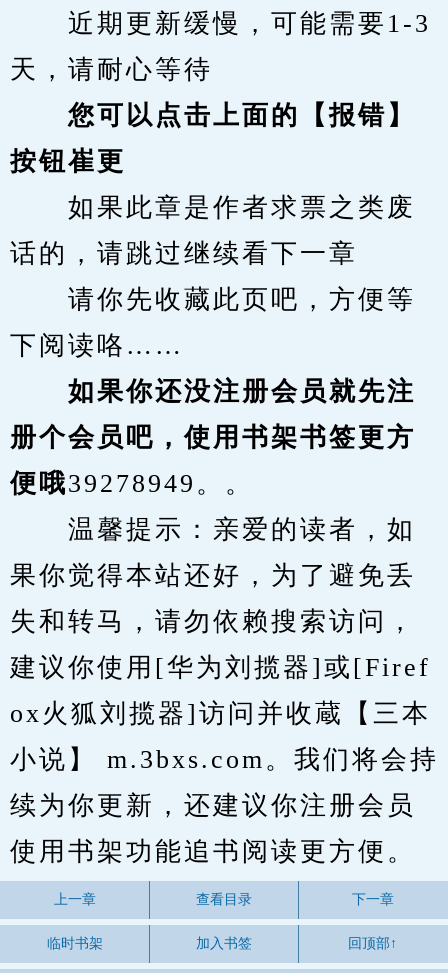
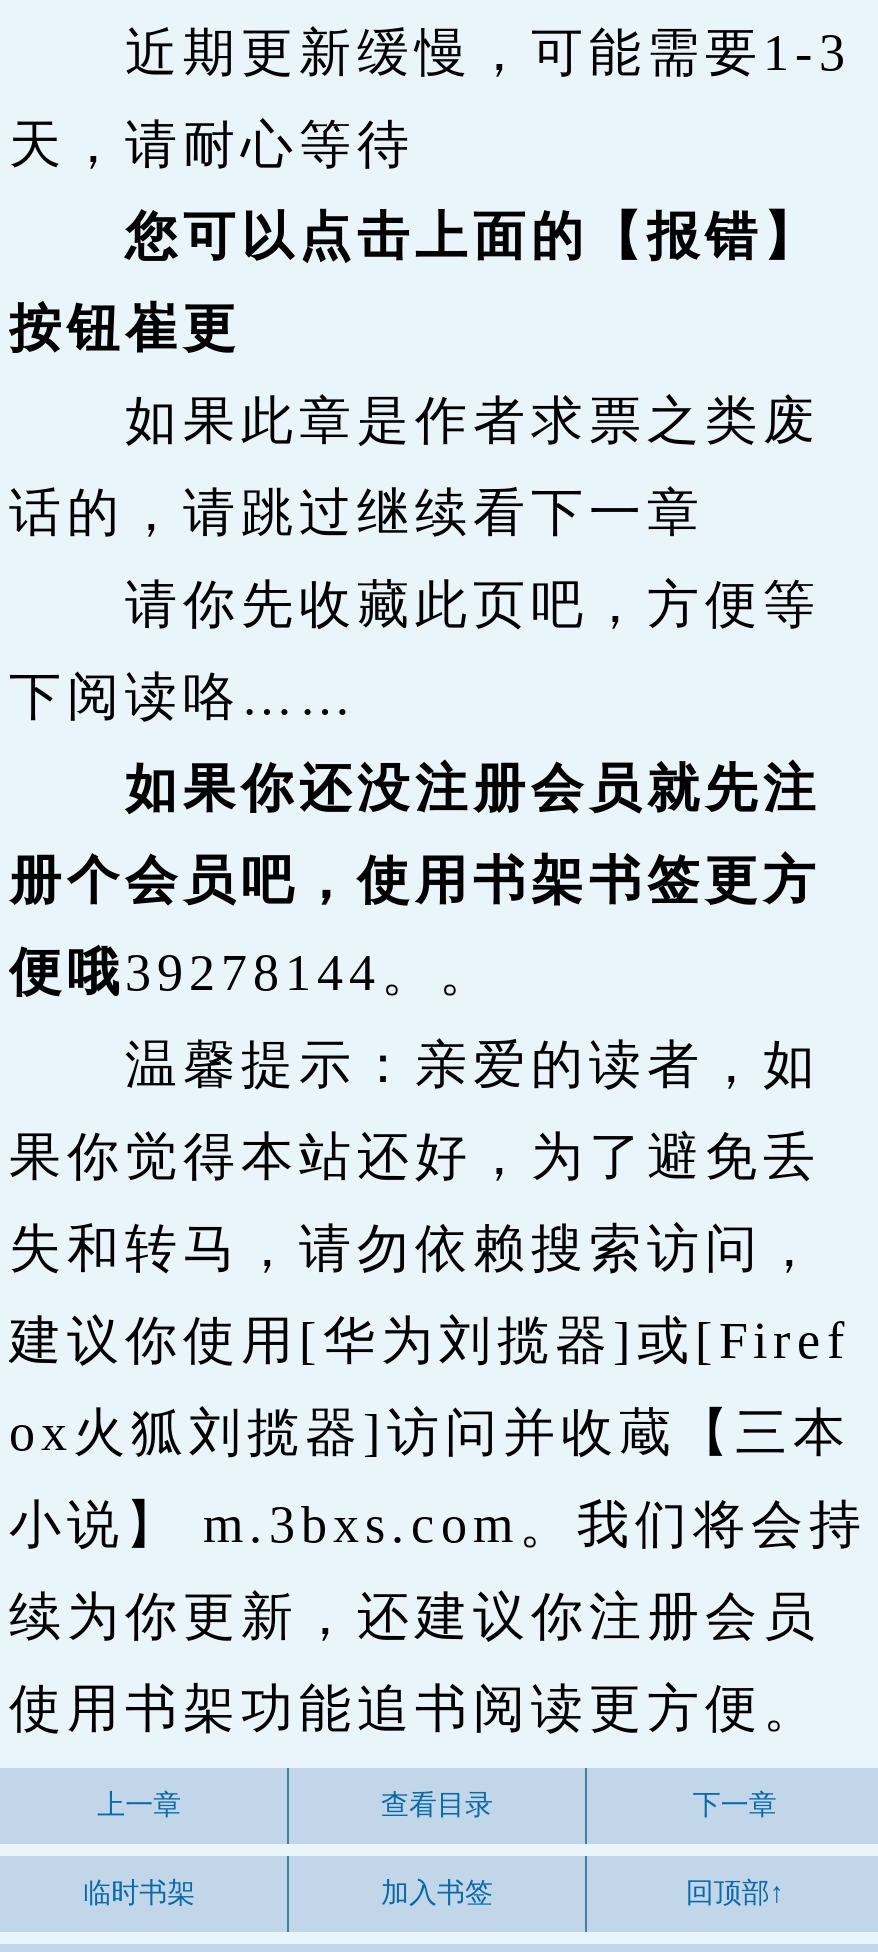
- 便哦39278949。。
+ 便哦39278144。。
